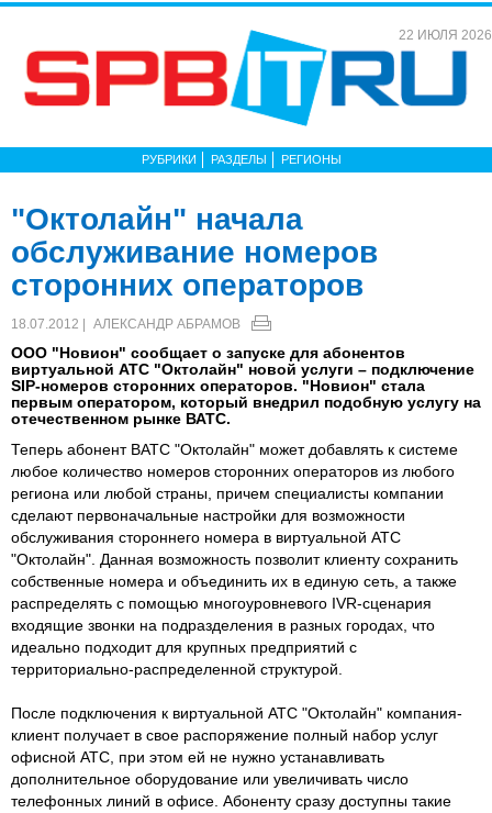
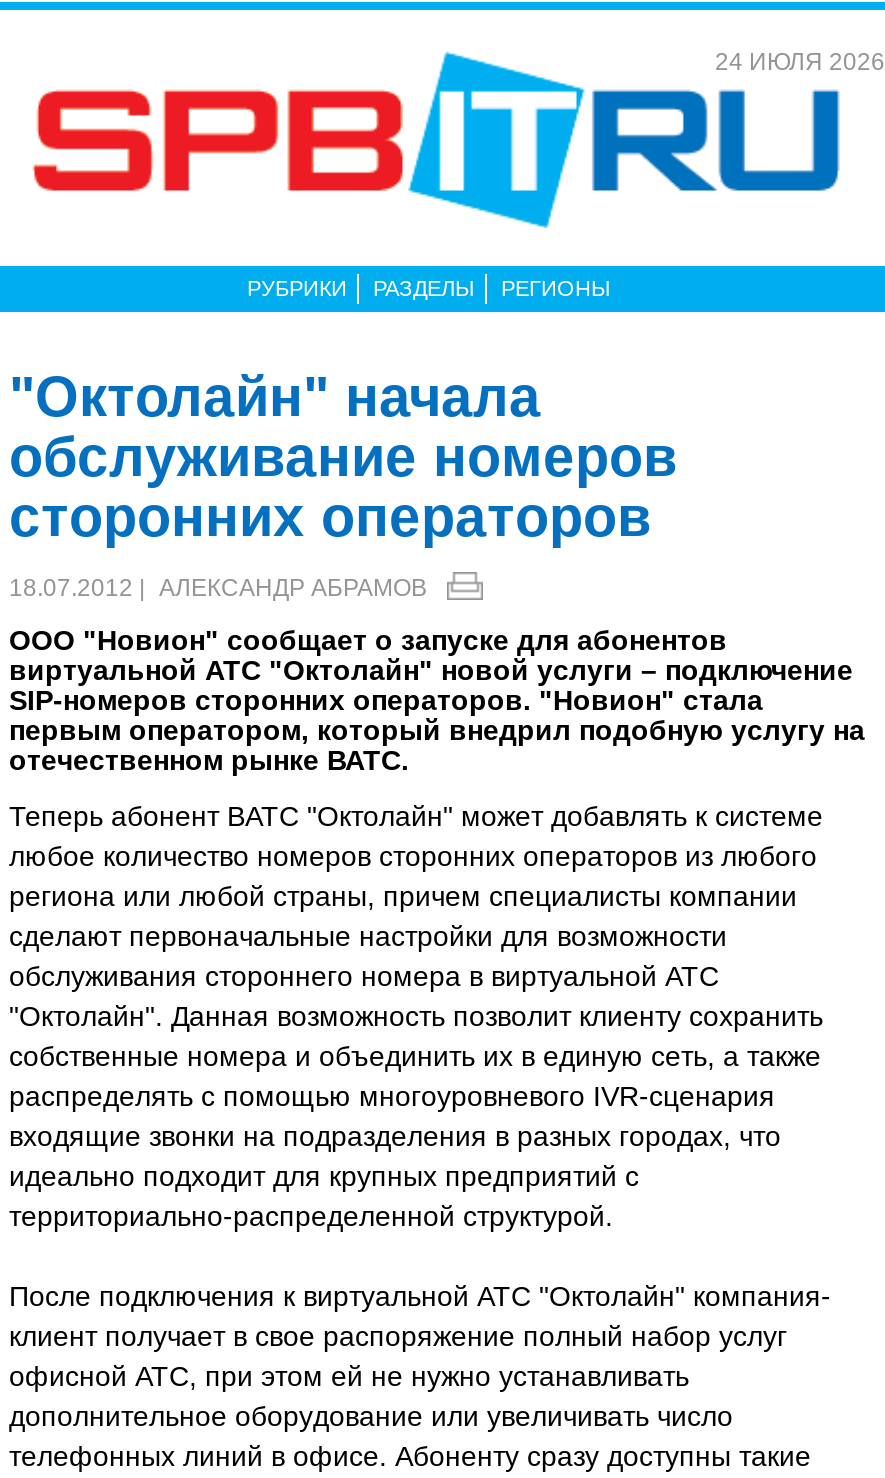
- 22 ИЮЛЯ 2026
+ 24 ИЮЛЯ 2026
